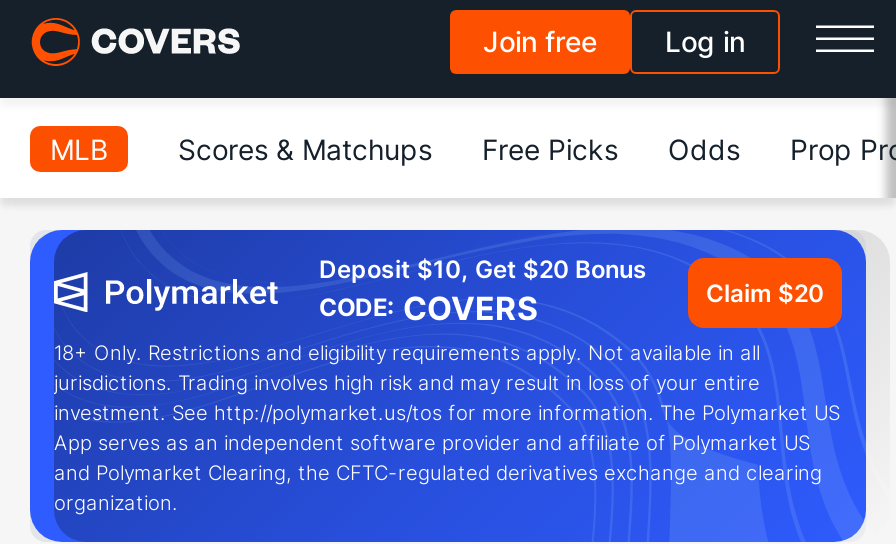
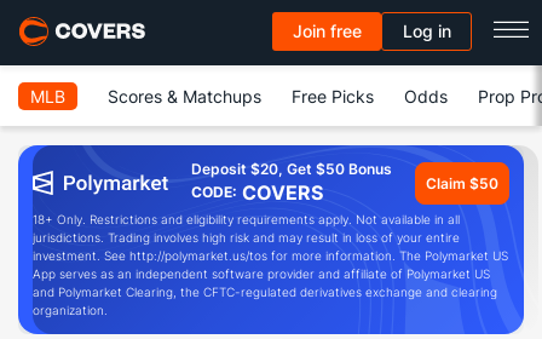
- Deposit $10, Get $20 Bonus
+ Deposit $20, Get $50 Bonus

- Claim $20
+ Claim $50
